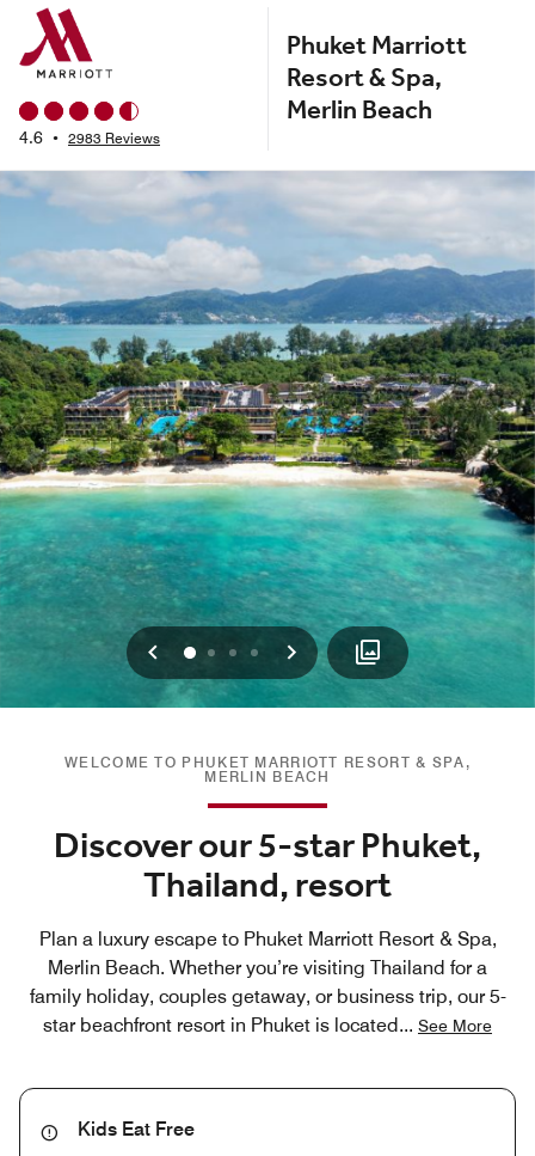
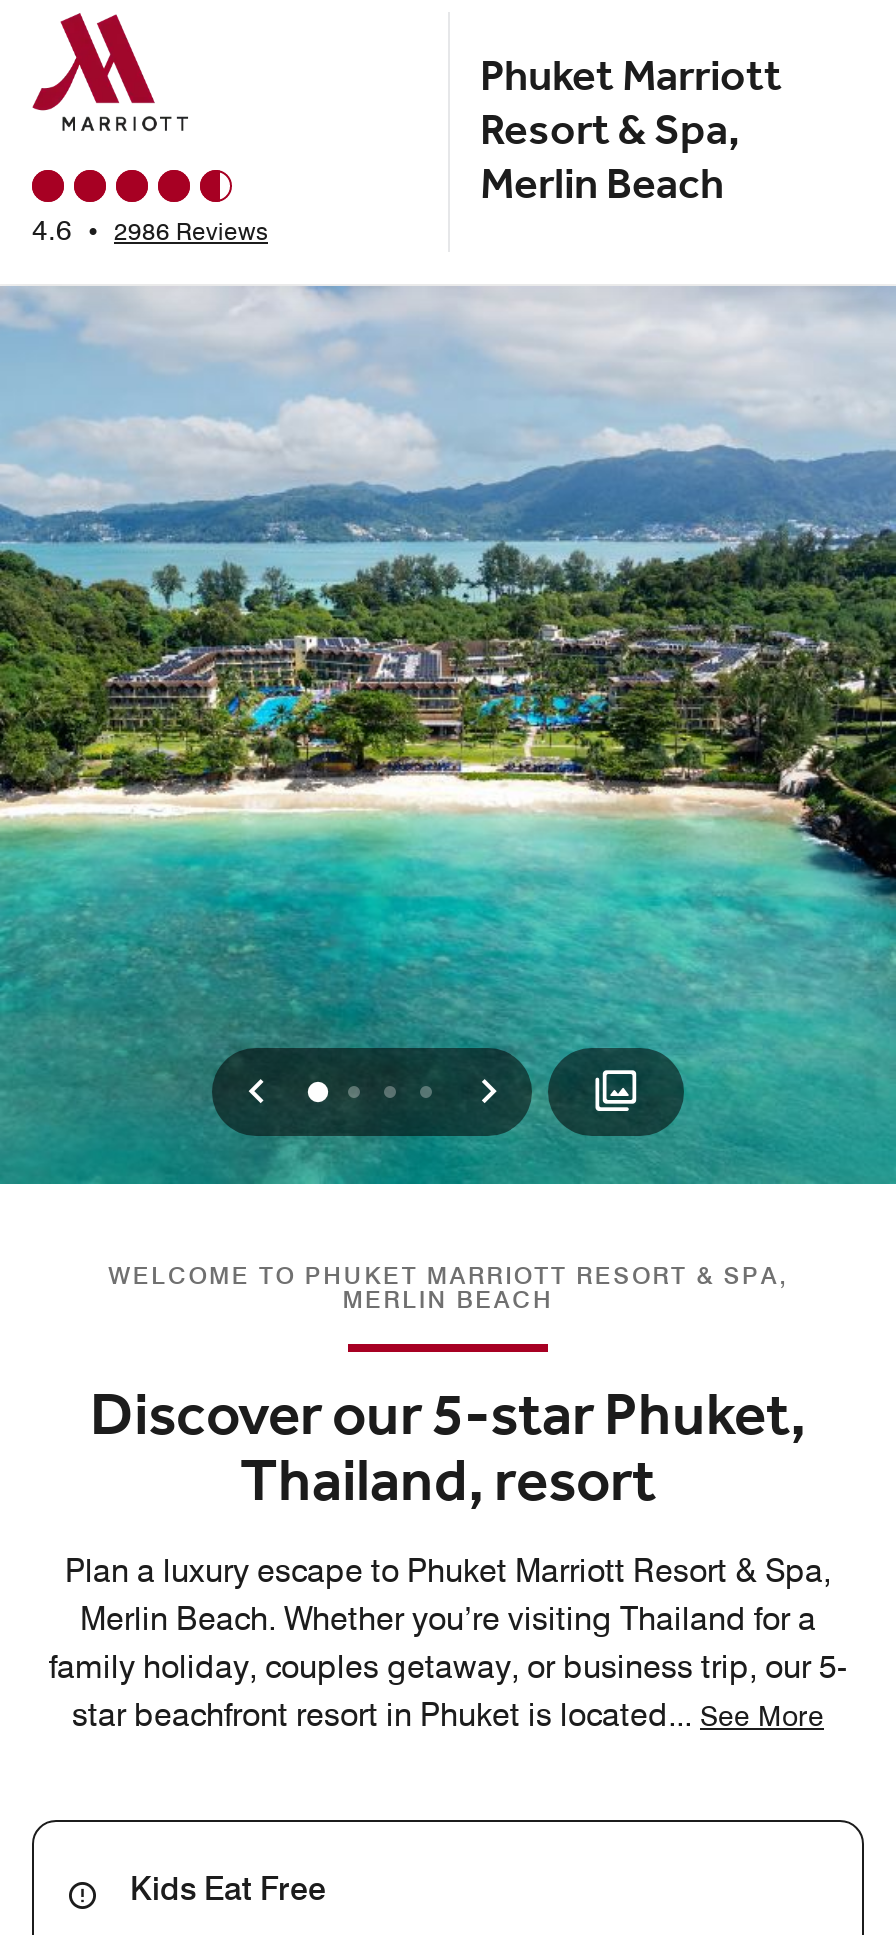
- 4.6 • 2983 Reviews
+ 4.6 • 2986 Reviews
